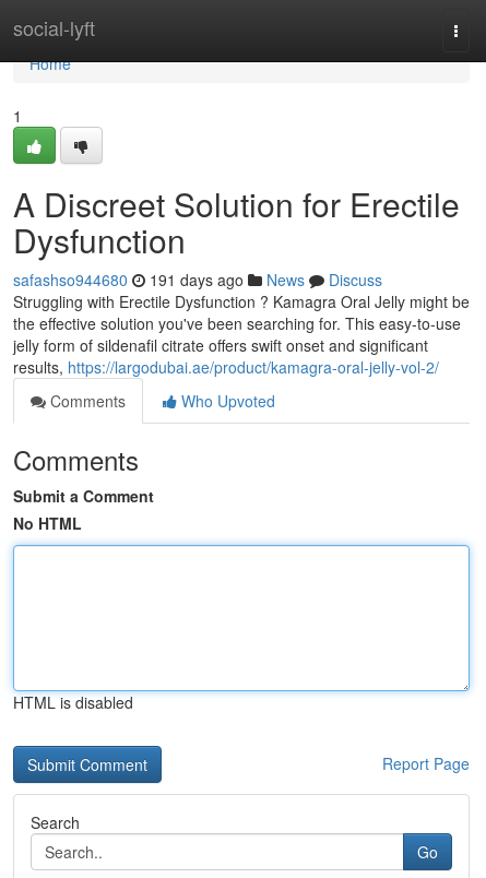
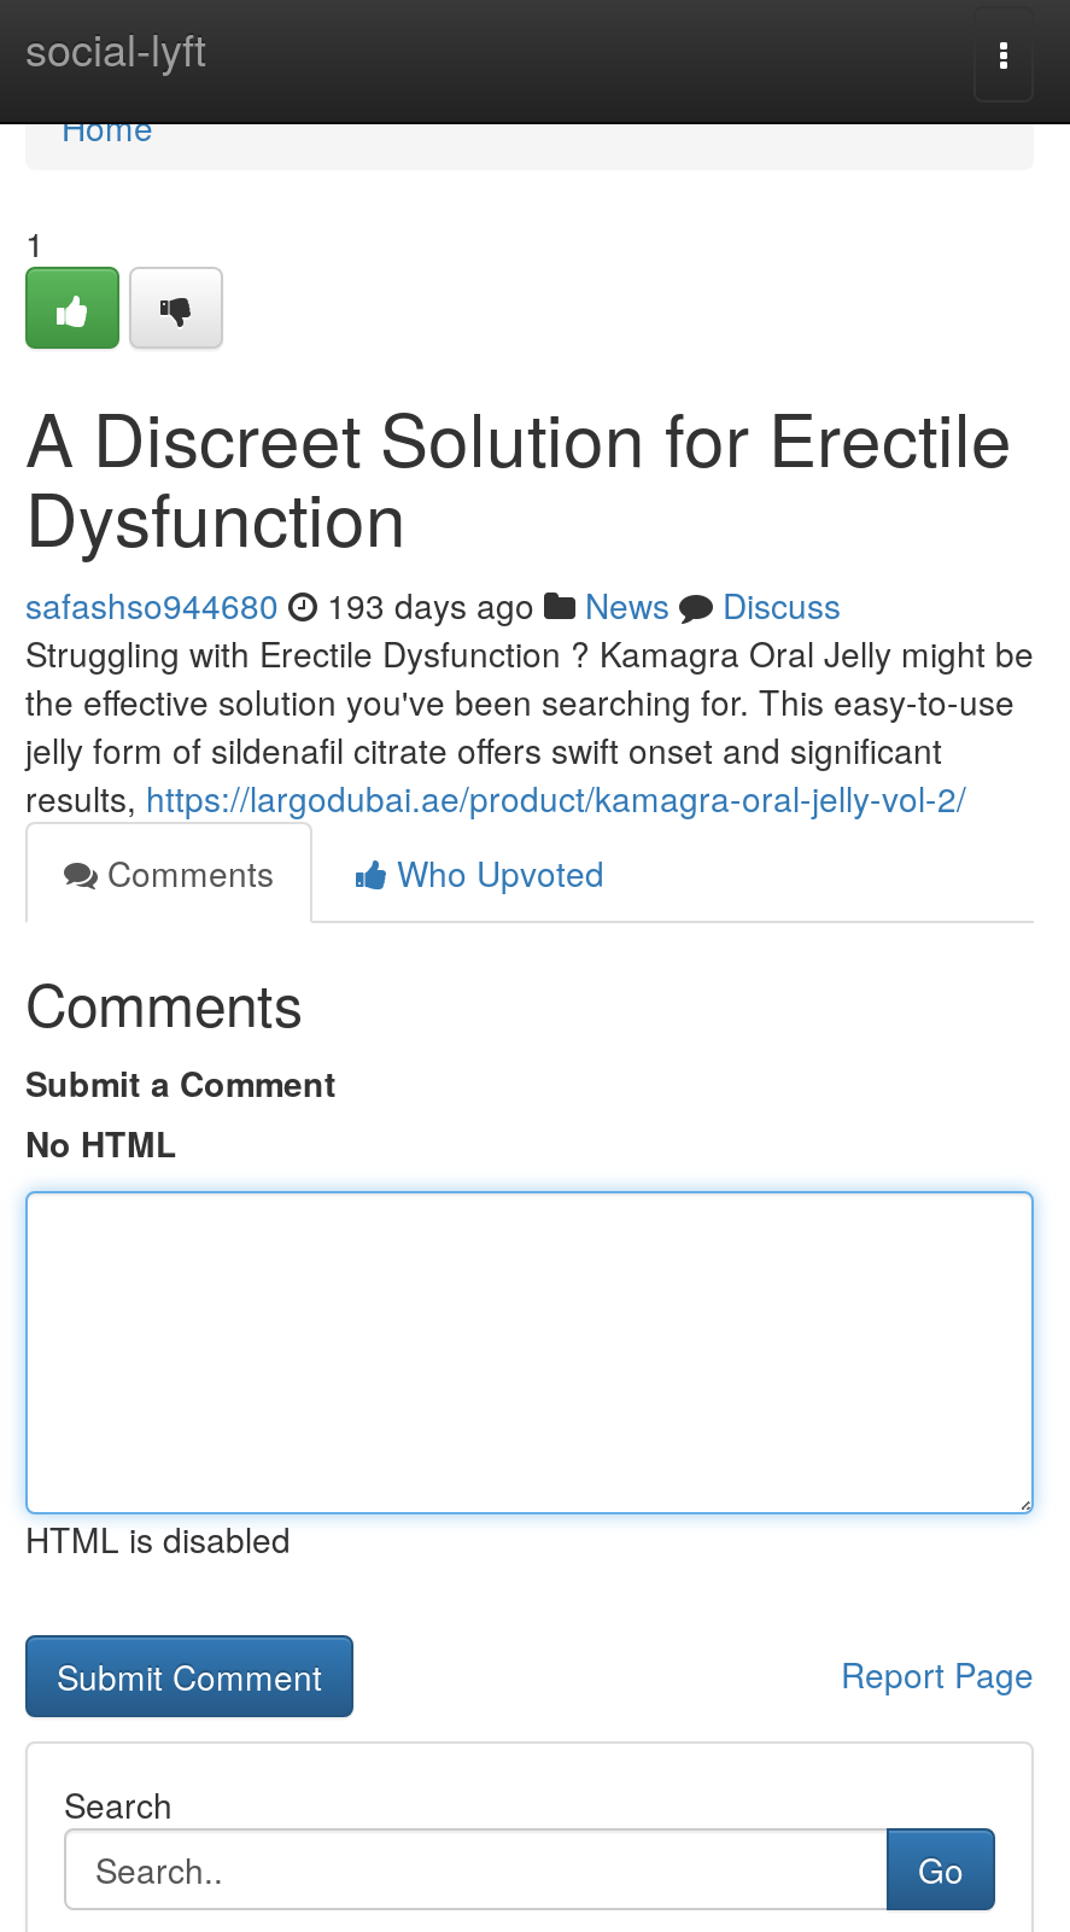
- safashso944680 191 days ago News Discuss
+ safashso944680 193 days ago News Discuss
